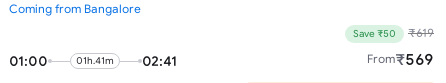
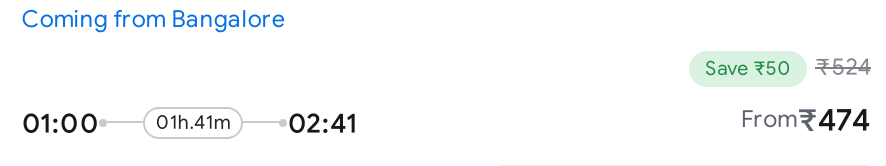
- Save ₹50 ₹619
+ Save ₹50 ₹524

- From₹569
+ From₹474
